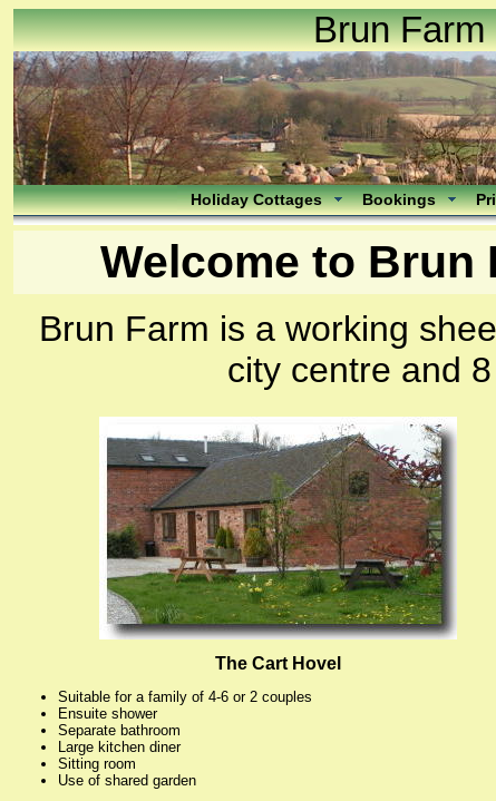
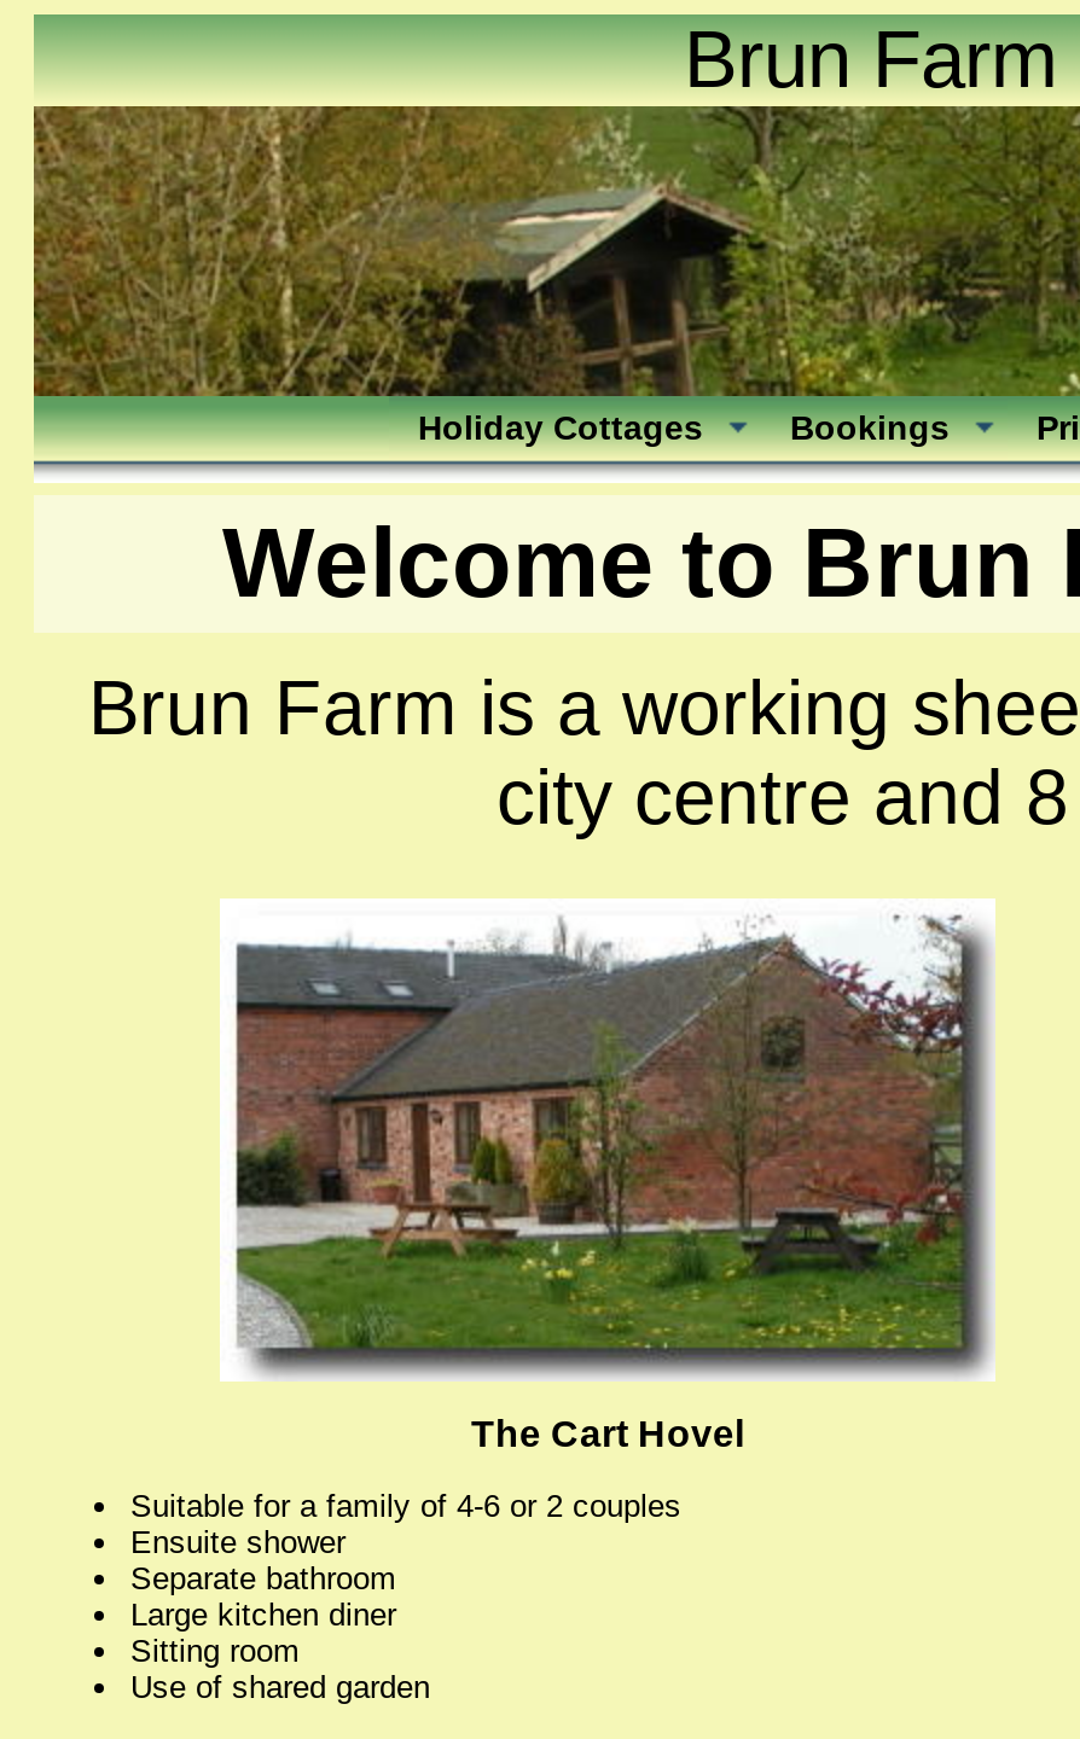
- [image]
+ [image]
